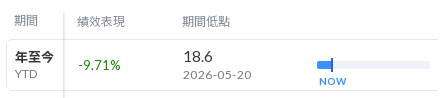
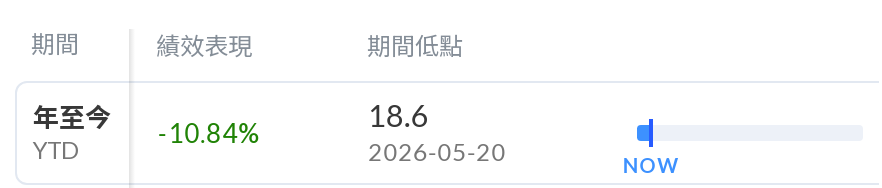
- 年至今 -9.71%
+ 年至今 -10.84%
